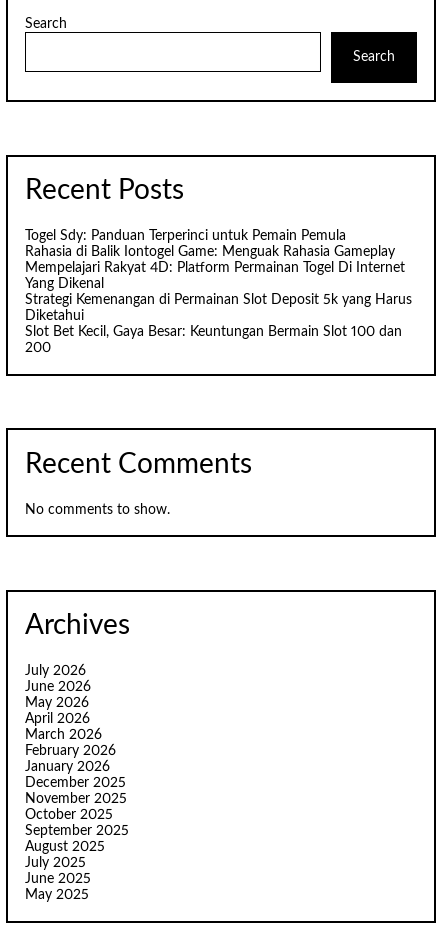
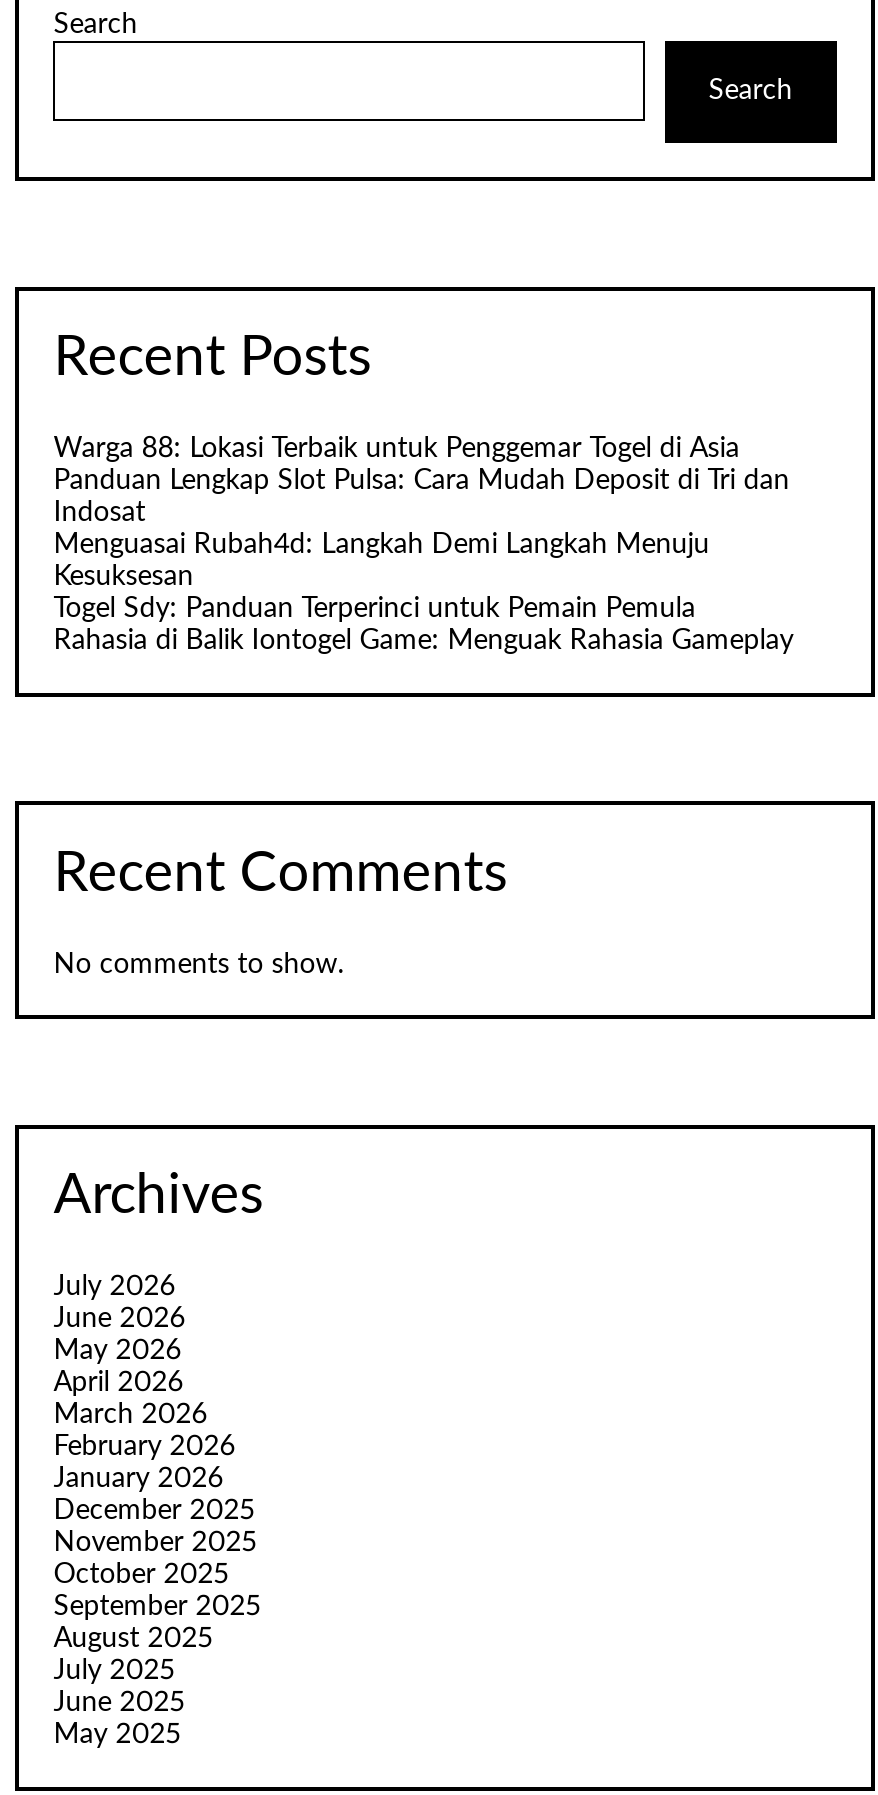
+ Warga 88: Lokasi Terbaik untuk Penggemar Togel di Asia
+ Panduan Lengkap Slot Pulsa: Cara Mudah Deposit di Tri dan
+ Indosat
+ Menguasai Rubah4d: Langkah Demi Langkah Menuju
+ Kesuksesan

moved down: Togel Sdy: Panduan Terperinci untuk Pemain Pemula | Rahasia di Balik Iontogel Game: Menguak Rahasia Gameplay

- Mempelajari Rakyat 4D: Platform Permainan Togel Di Internet
- Yang Dikenal
- Strategi Kemenangan di Permainan Slot Deposit 5k yang Harus
- Diketahui
- Slot Bet Kecil, Gaya Besar: Keuntungan Bermain Slot 100 dan
- 200
